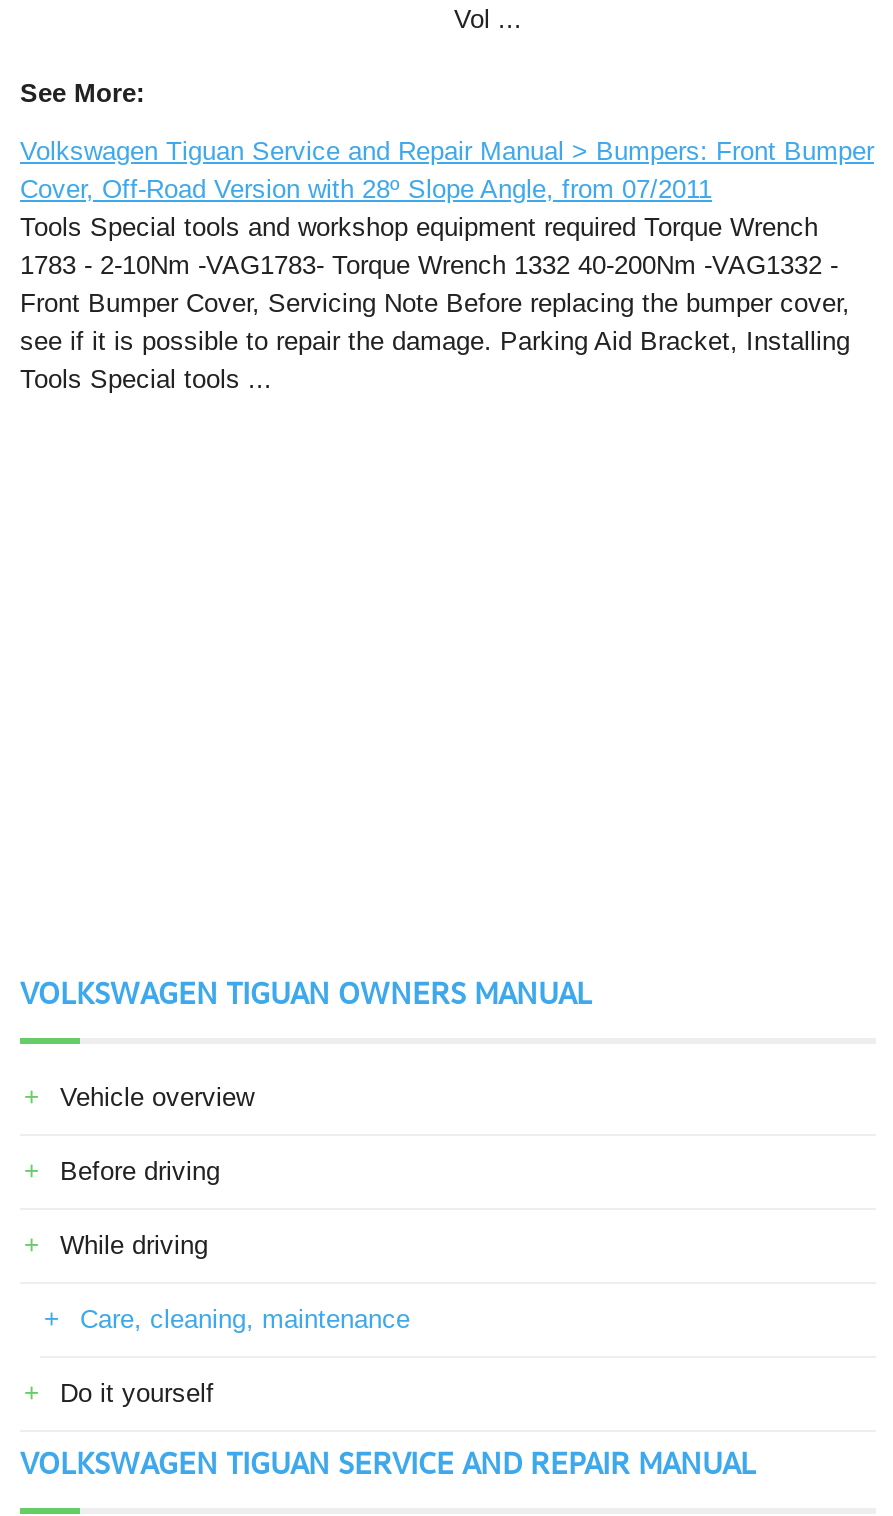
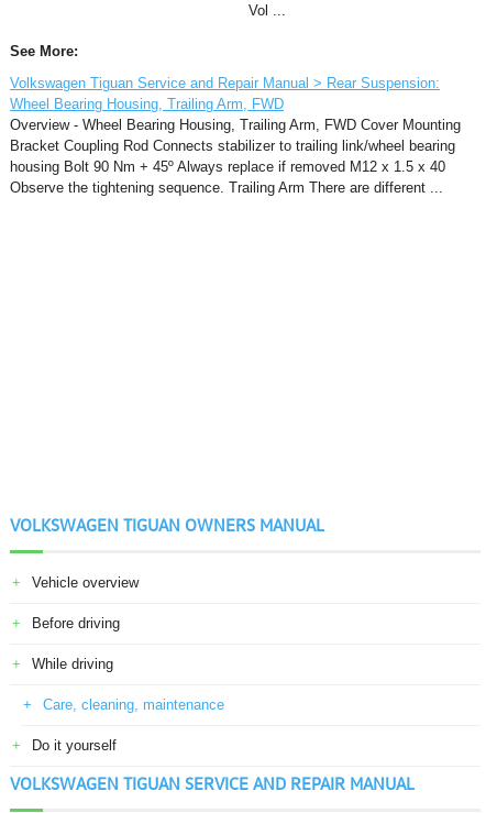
- Volkswagen Tiguan Service and Repair Manual > Bumpers: Front Bumper
- Cover, Off-Road Version with 28º Slope Angle, from 07/2011
- Tools Special tools and workshop equipment required Torque Wrench
- 1783 - 2-10Nm -VAG1783- Torque Wrench 1332 40-200Nm -VAG1332 -
- Front Bumper Cover, Servicing Note Before replacing the bumper cover,
- see if it is possible to repair the damage. Parking Aid Bracket, Installing
- Tools Special tools ...
+ Volkswagen Tiguan Service and Repair Manual > Rear Suspension:
+ Wheel Bearing Housing, Trailing Arm, FWD
+ Overview - Wheel Bearing Housing, Trailing Arm, FWD Cover Mounting
+ Bracket Coupling Rod Connects stabilizer to trailing link/wheel bearing
+ housing Bolt 90 Nm + 45º Always replace if removed M12 x 1.5 x 40
+ Observe the tightening sequence. Trailing Arm There are different ...
